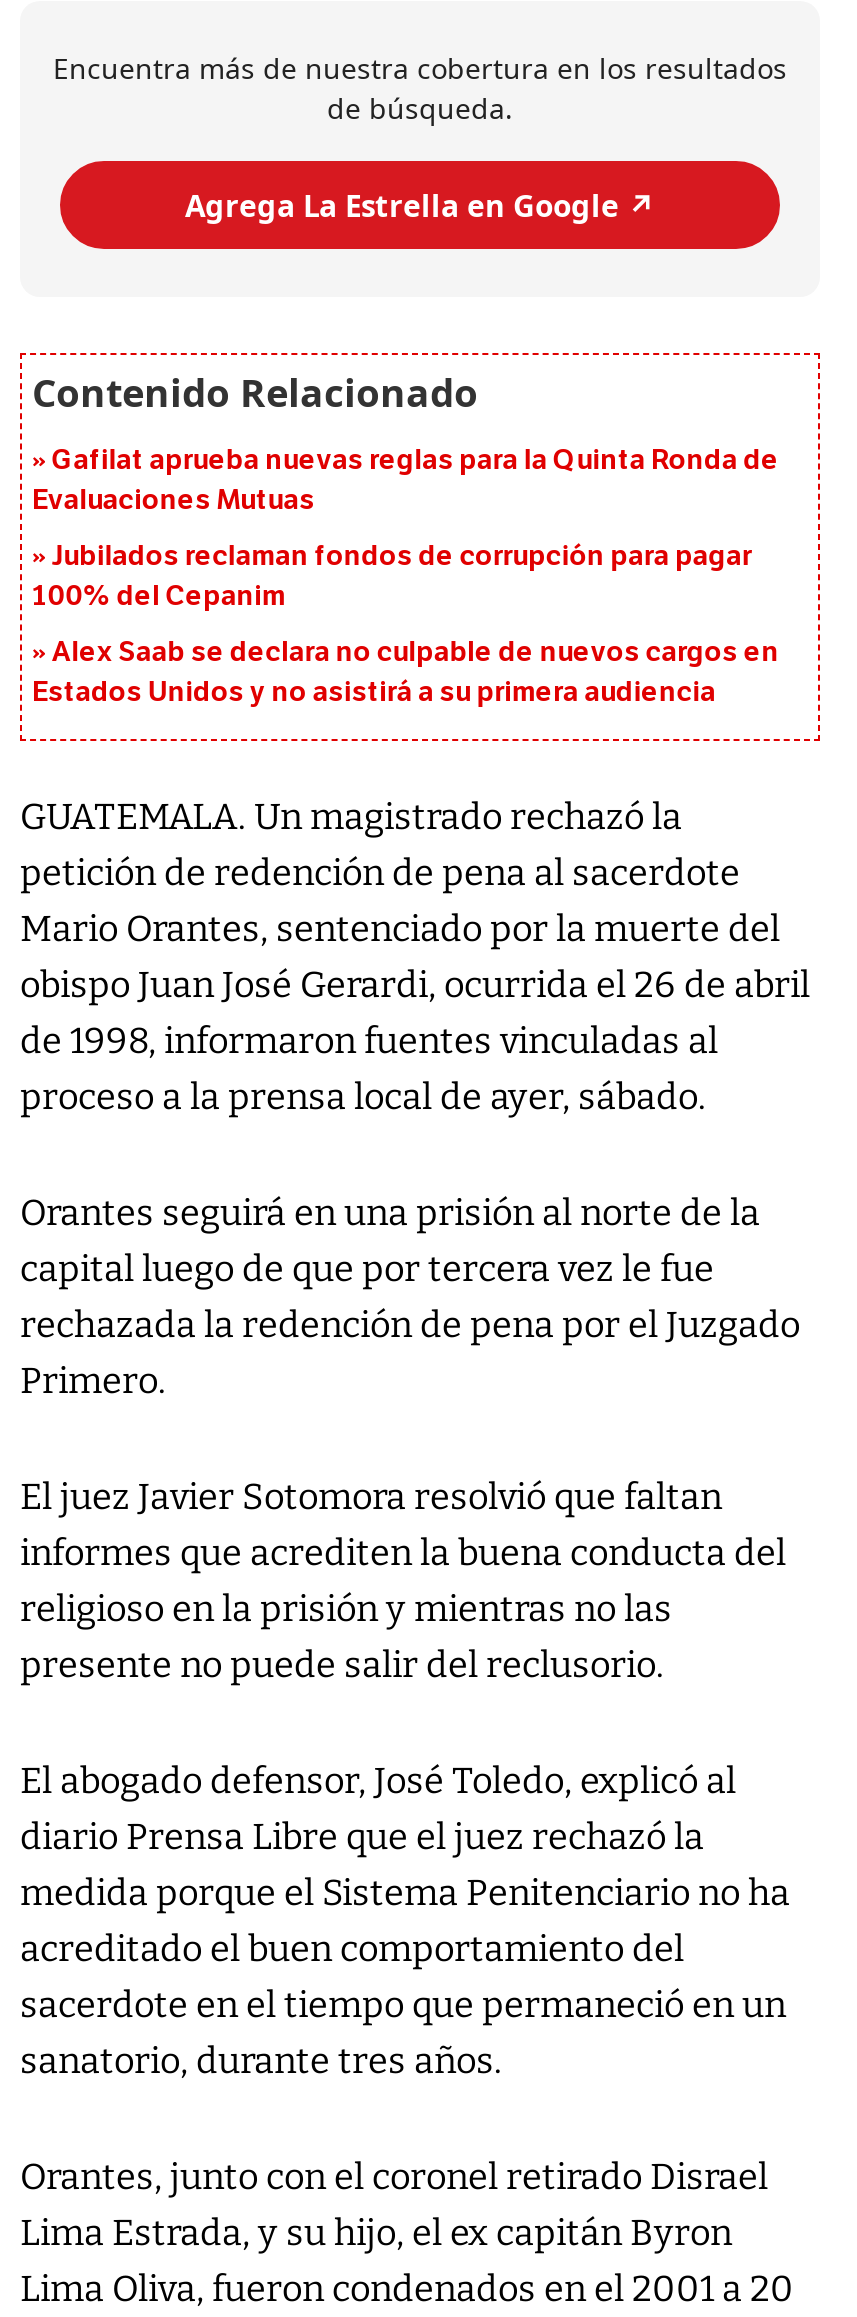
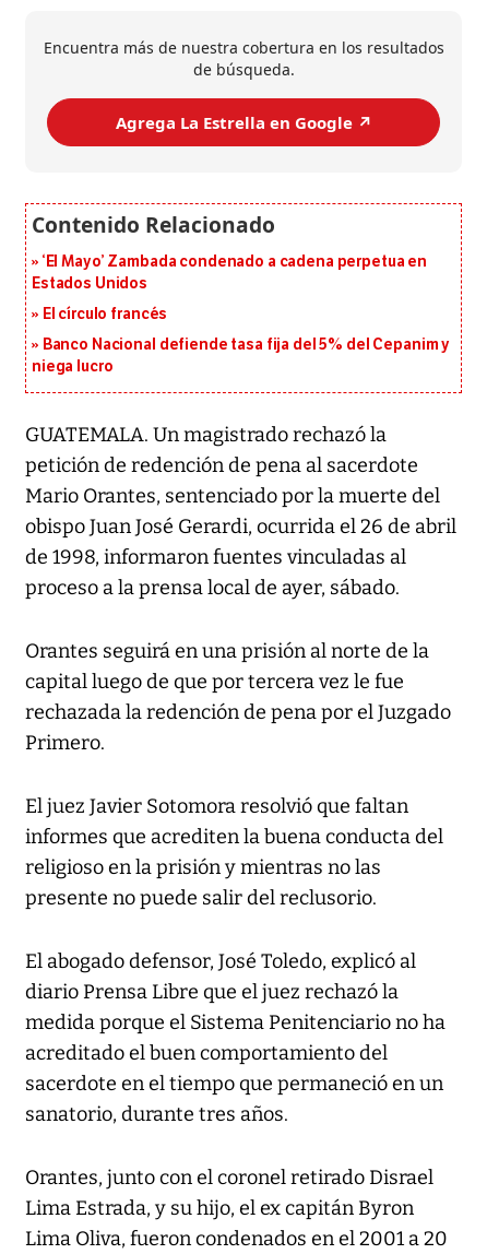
- Gafilat aprueba nuevas reglas para la Quinta Ronda de
- Evaluaciones Mutuas
+ ‘El Mayo’ Zambada condenado a cadena perpetua en
+ Estados Unidos

- Jubilados reclaman fondos de corrupción para pagar
- 100% del Cepanim
+ El círculo francés

- Alex Saab se declara no culpable de nuevos cargos en
- Estados Unidos y no asistirá a su primera audiencia
+ Banco Nacional defiende tasa fija del 5% del Cepanim y
+ niega lucro
